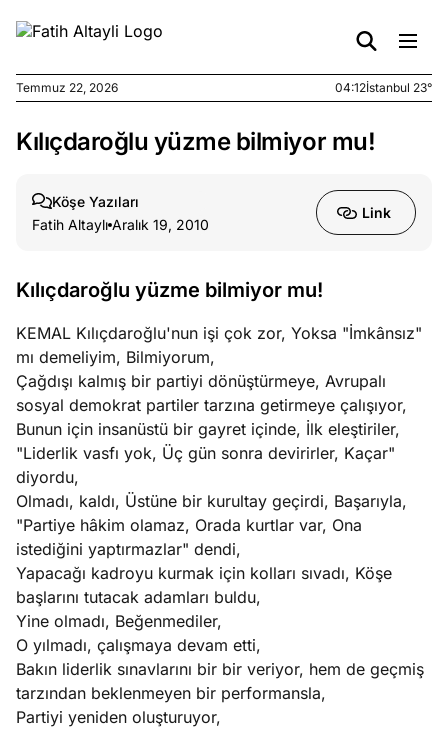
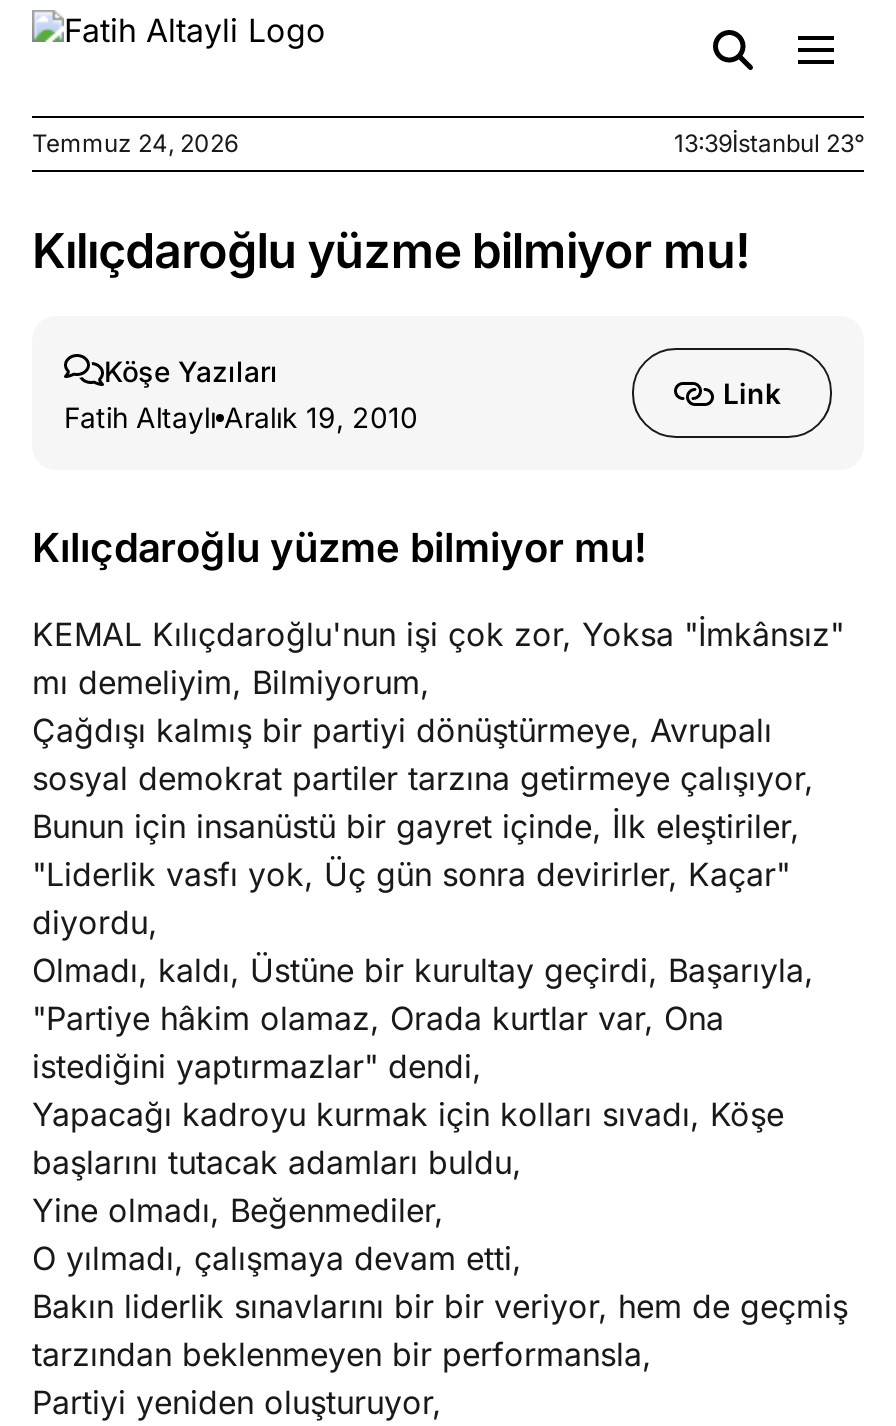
- Temmuz 22, 2026
+ Temmuz 24, 2026

- 04:12İstanbul 23°
+ 13:39İstanbul 23°
